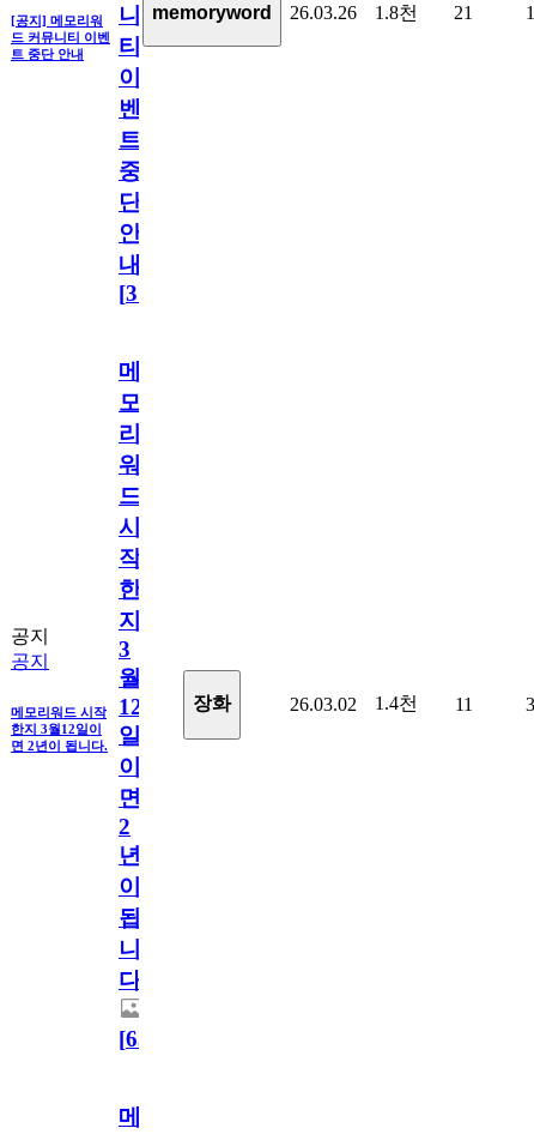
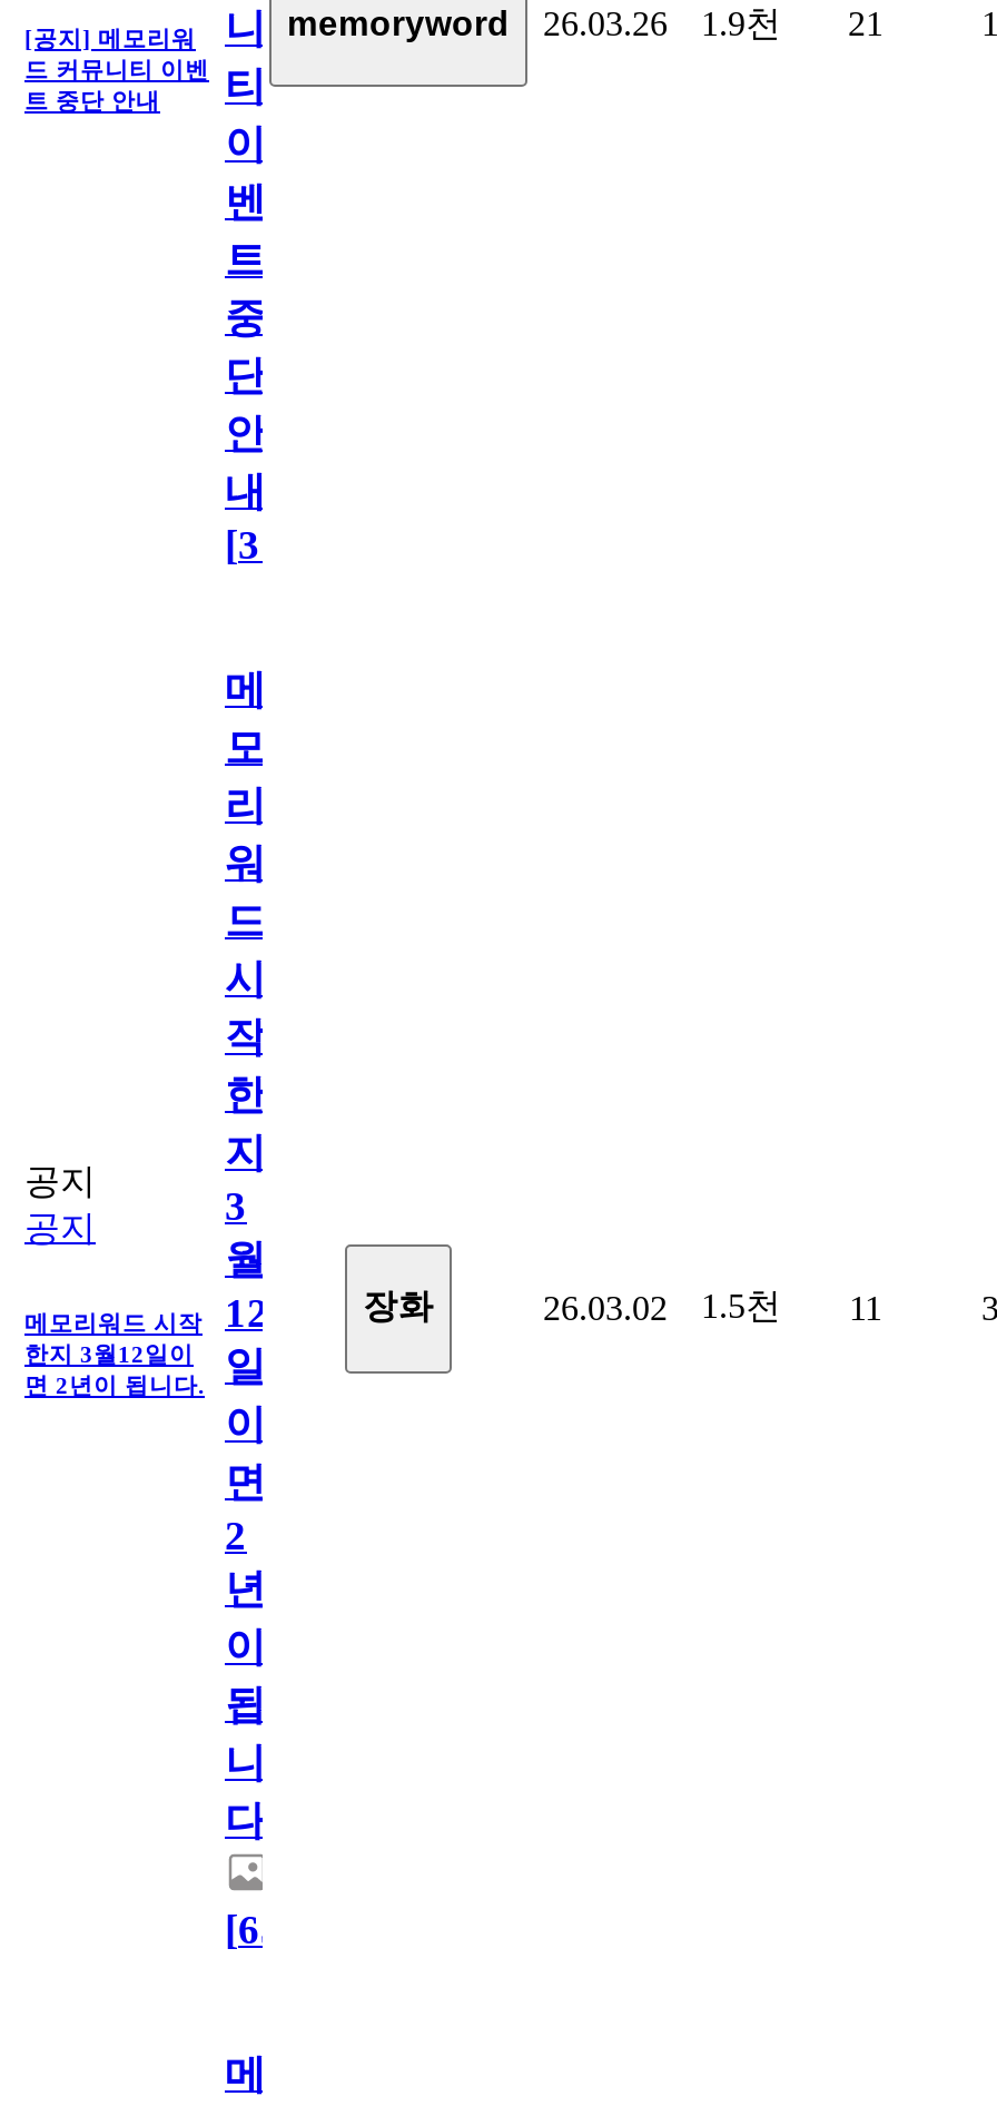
- 1.8천
+ 1.9천

- 26.03.02 1.4천 11
+ 26.03.02 1.5천 11
